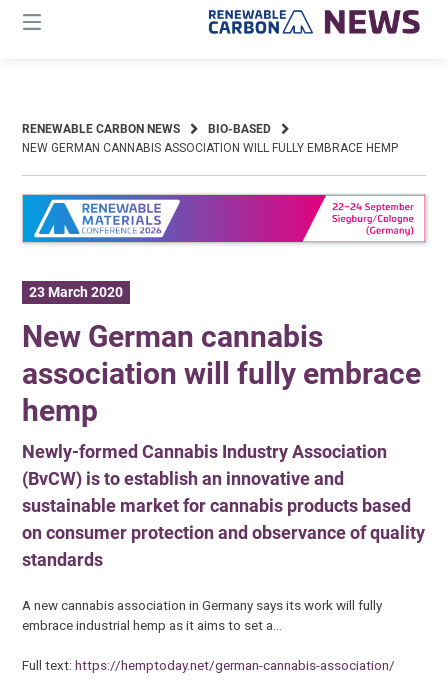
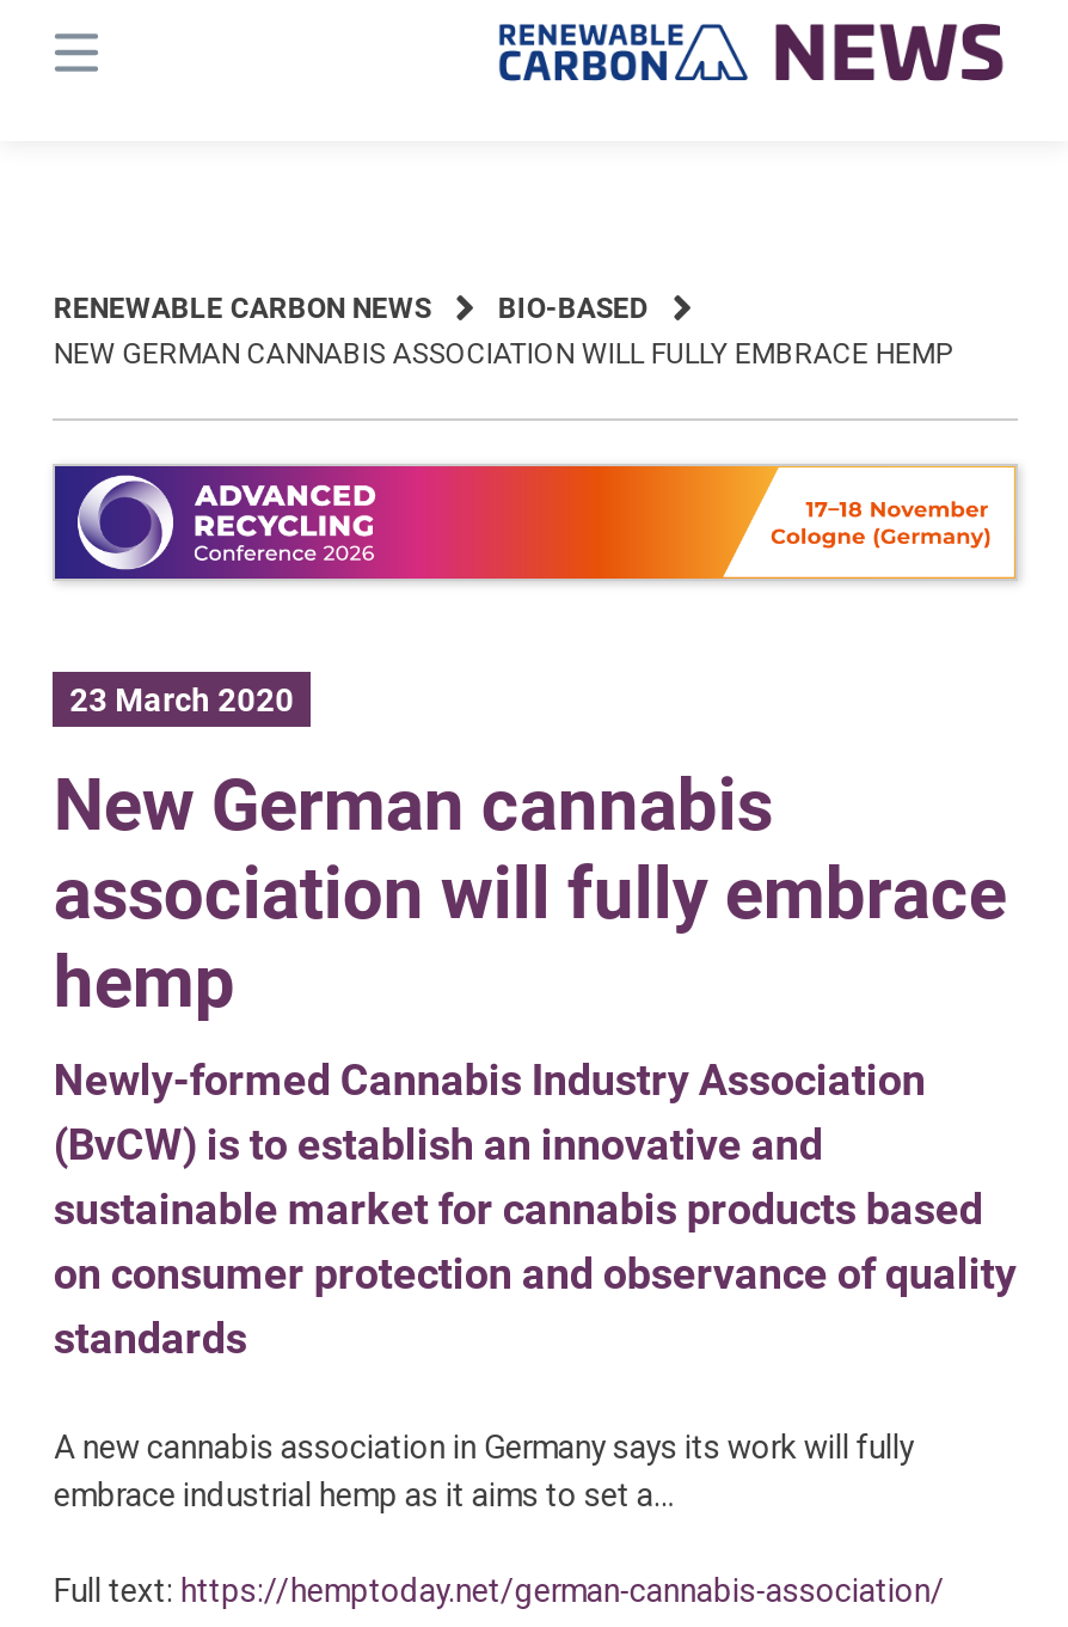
- [image]
+ [image]
